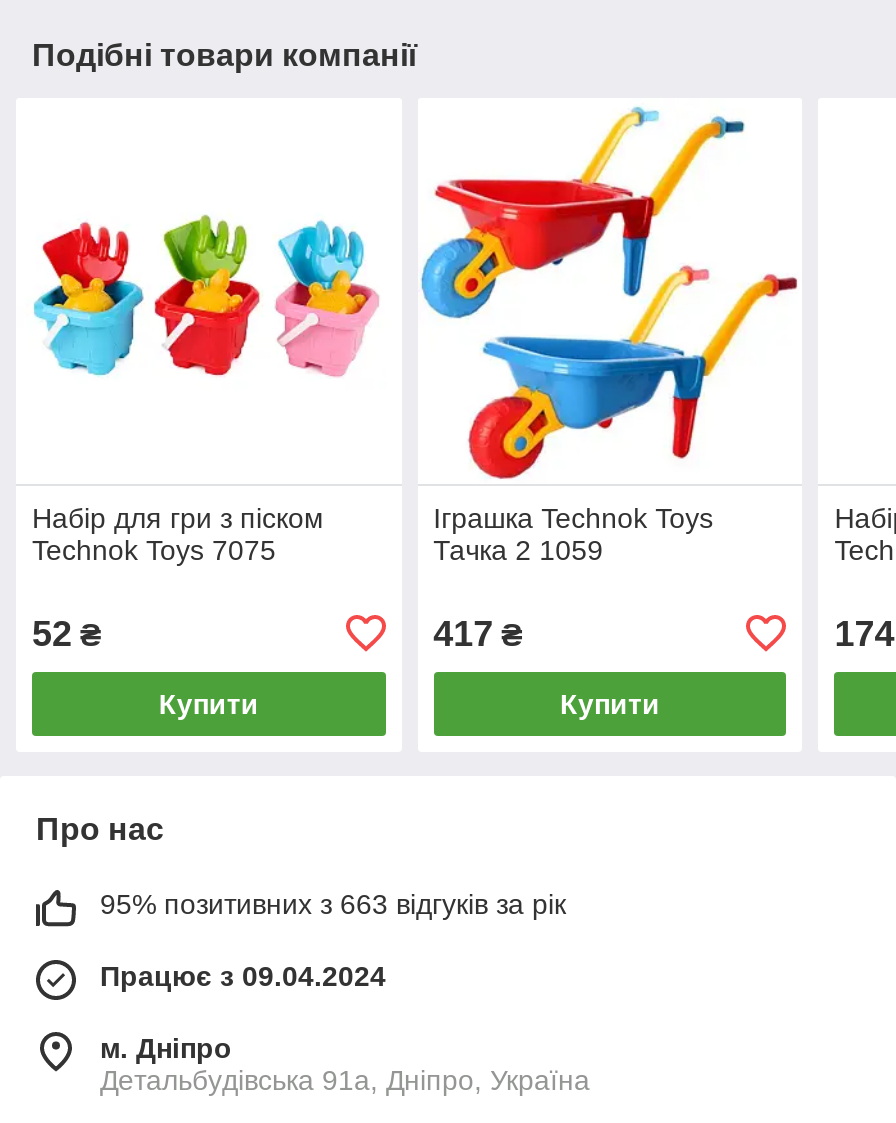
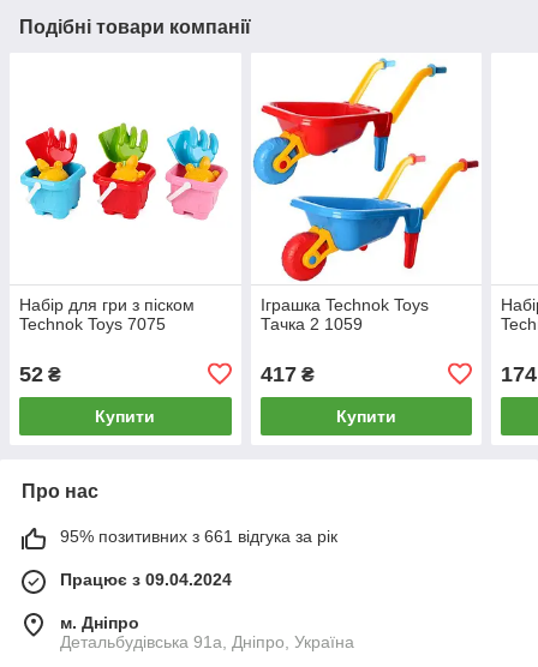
- 95% позитивних з 663 відгуків за рік
+ 95% позитивних з 661 відгука за рік
